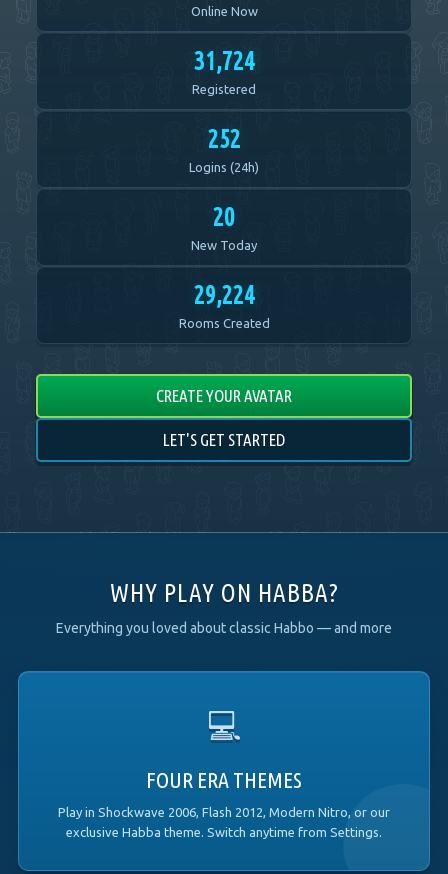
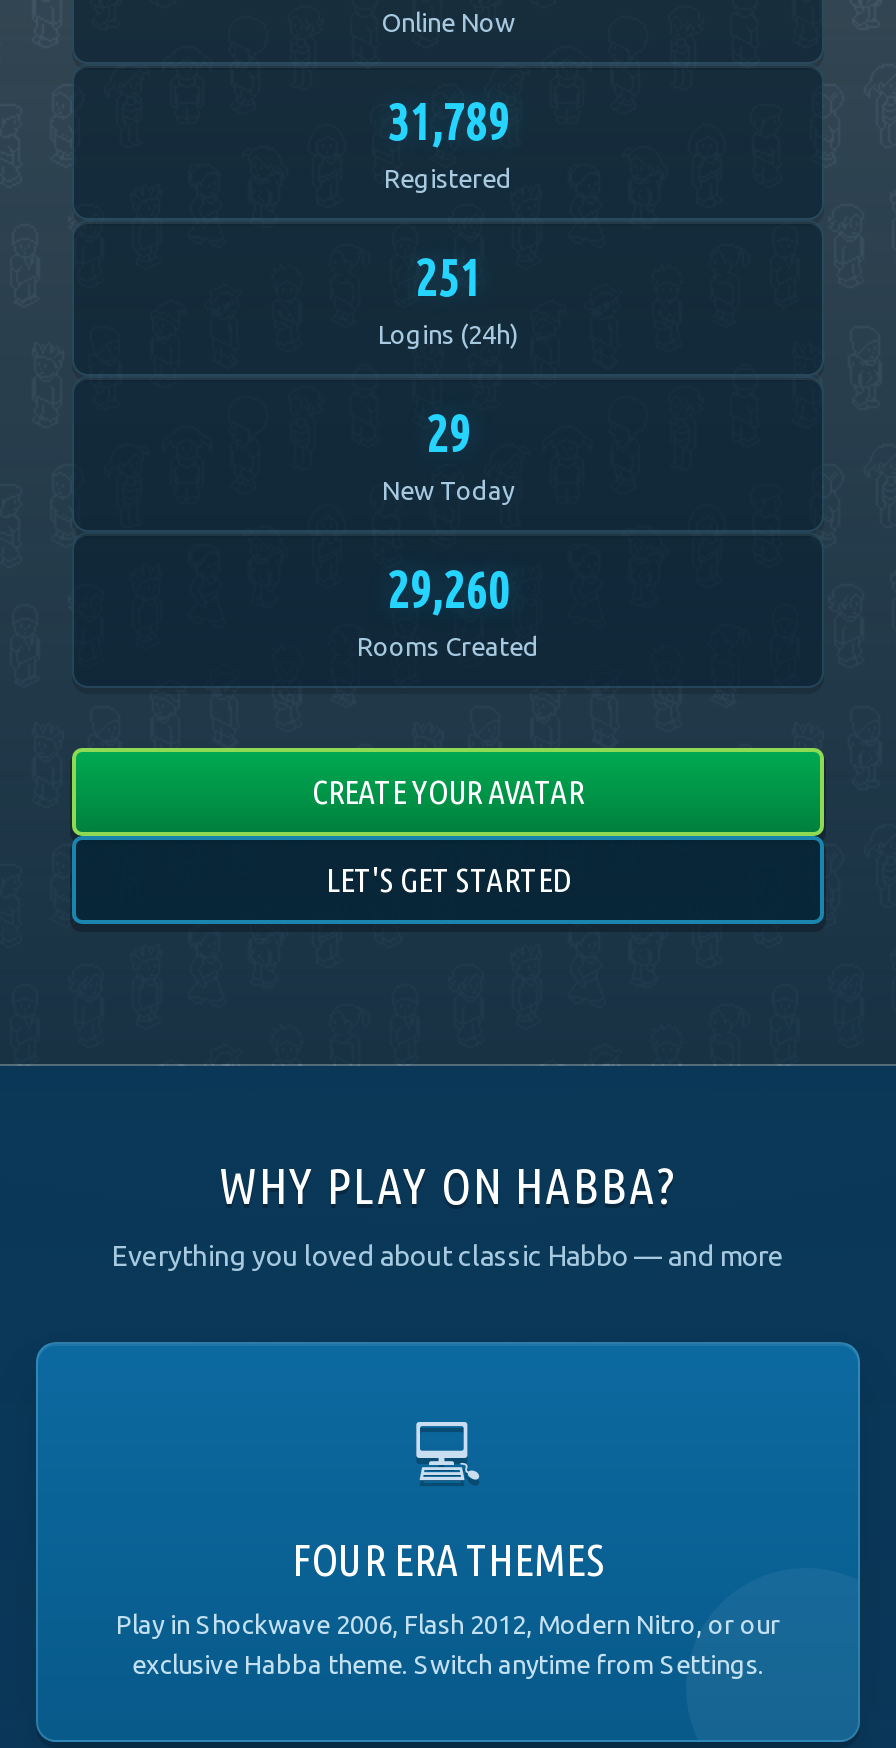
- 31,724
+ 31,789

- 252
+ 251

- 20
+ 29

- 29,224
+ 29,260
